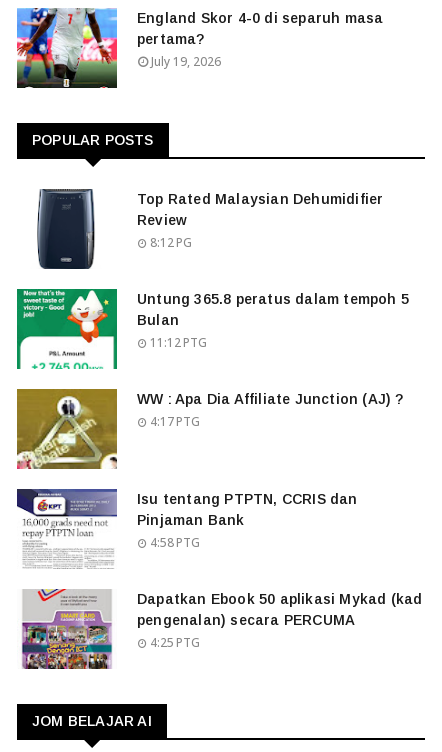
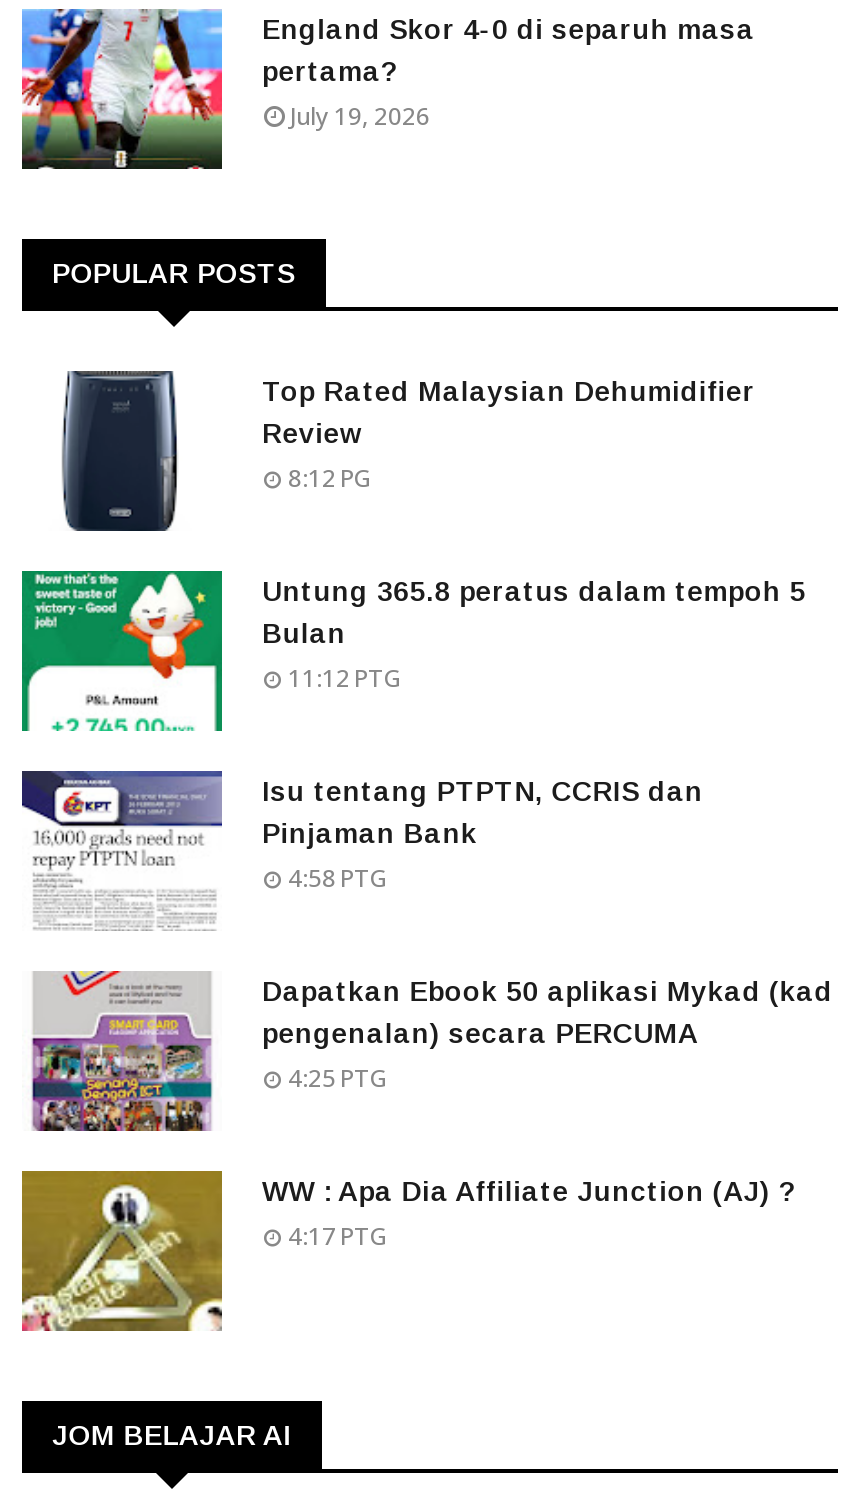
moved down: [image] | WW : Apa Dia Affiliate Junction (AJ) ? | 4:17 PTG

moved up: [image] | Isu tentang PTPTN, CCRIS dan | Pinjaman Bank | 4:58 PTG | Dapatkan Ebook 50 aplikasi Mykad (kad | pengenalan) secara PERCUMA | 4:25 PTG
